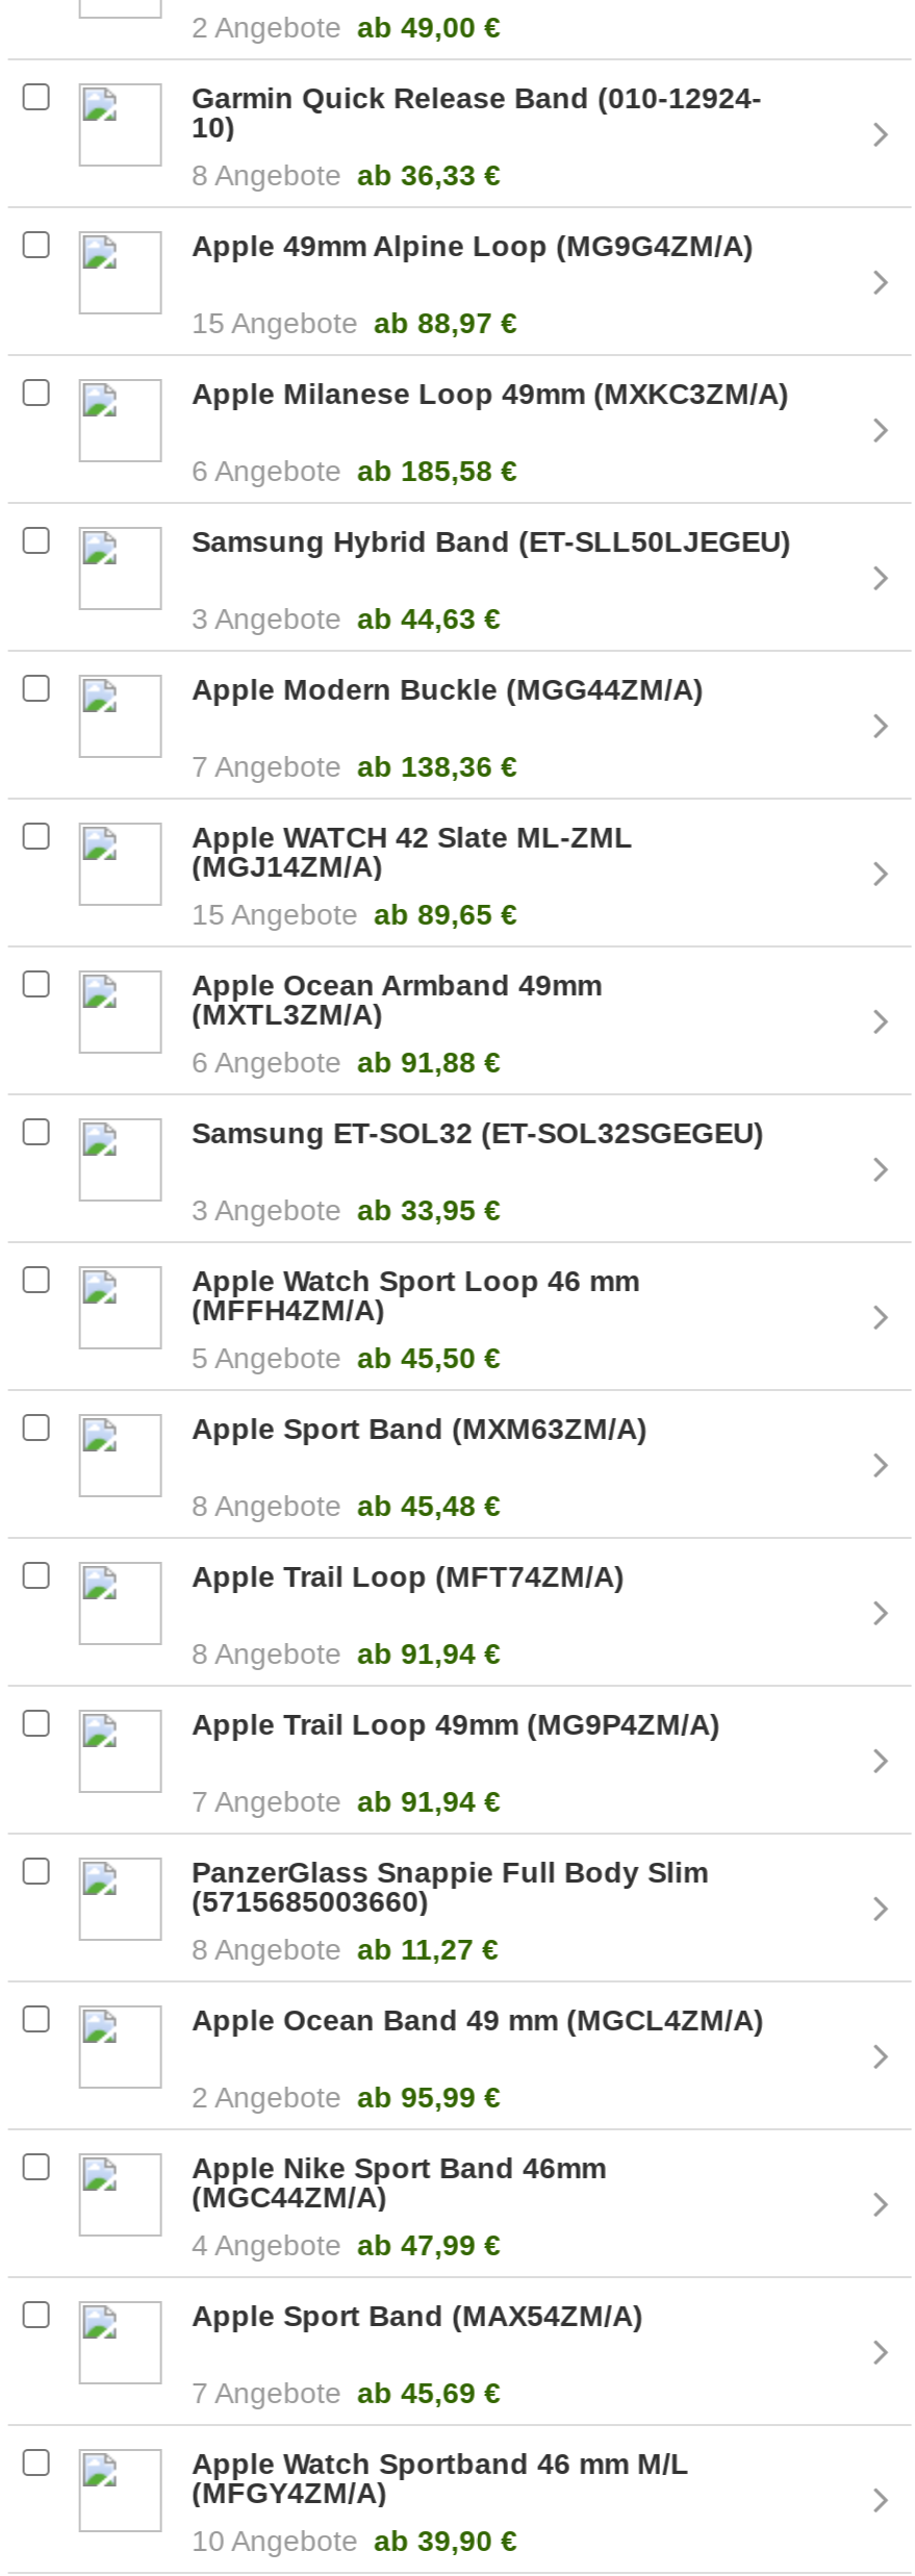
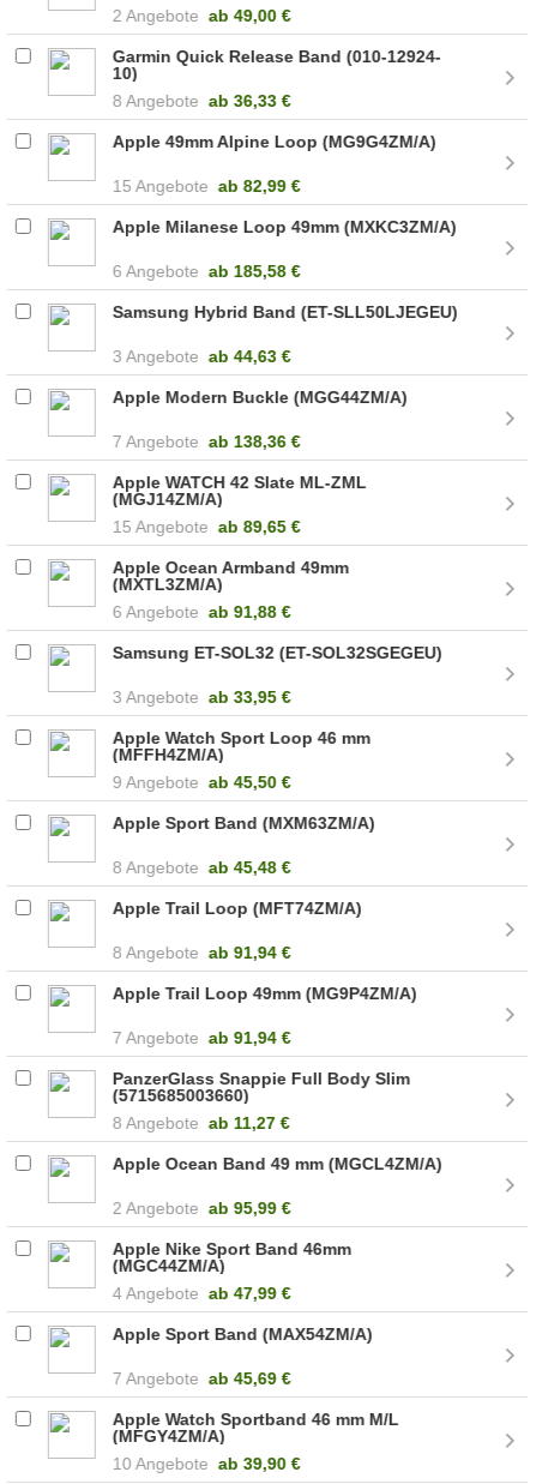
- 15 Angebote ab 88,97 €
+ 15 Angebote ab 82,99 €

- 5 Angebote ab 45,50 €
+ 9 Angebote ab 45,50 €
